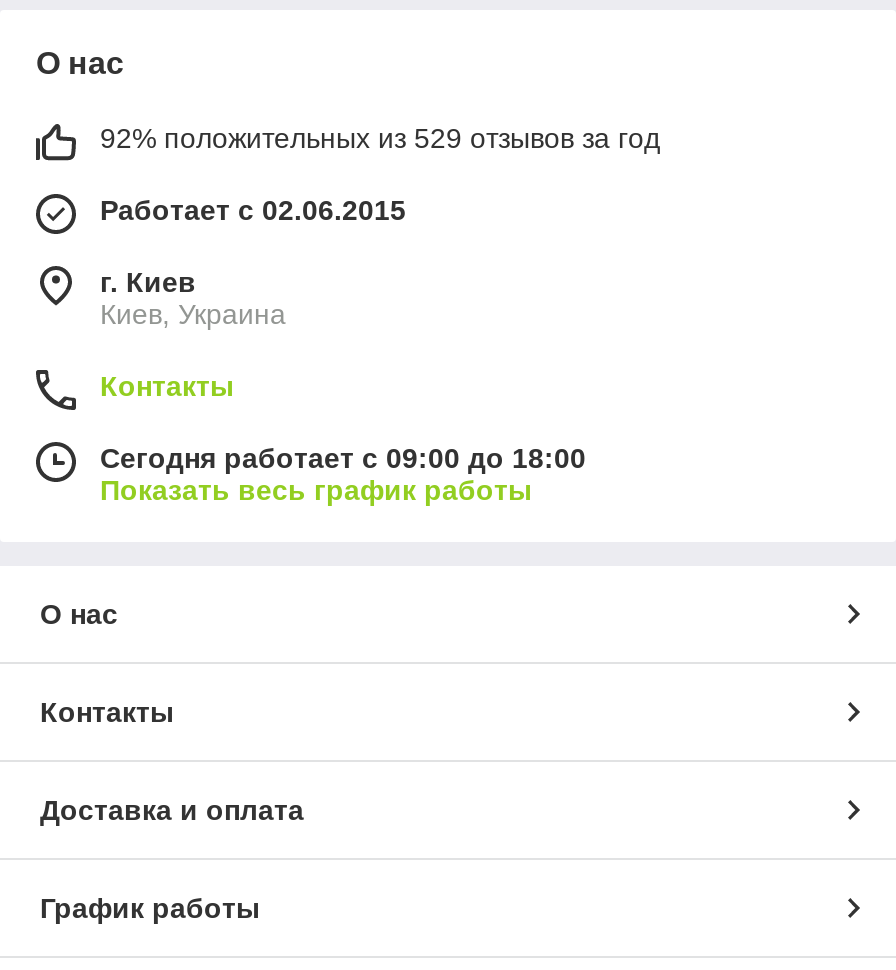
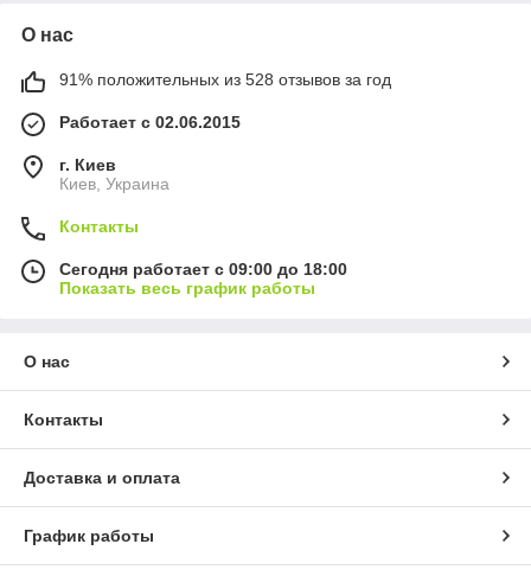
- 92% положительных из 529 отзывов за год
+ 91% положительных из 528 отзывов за год
